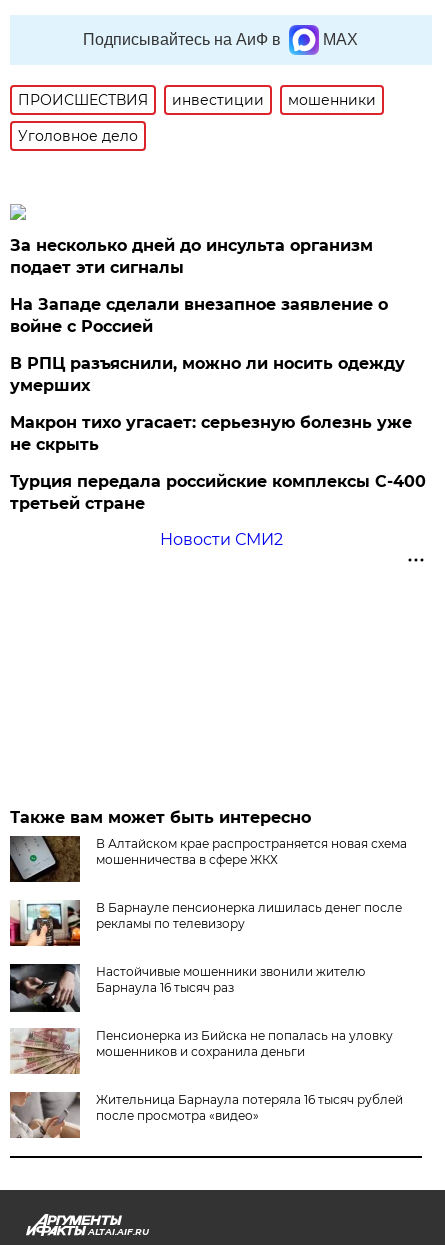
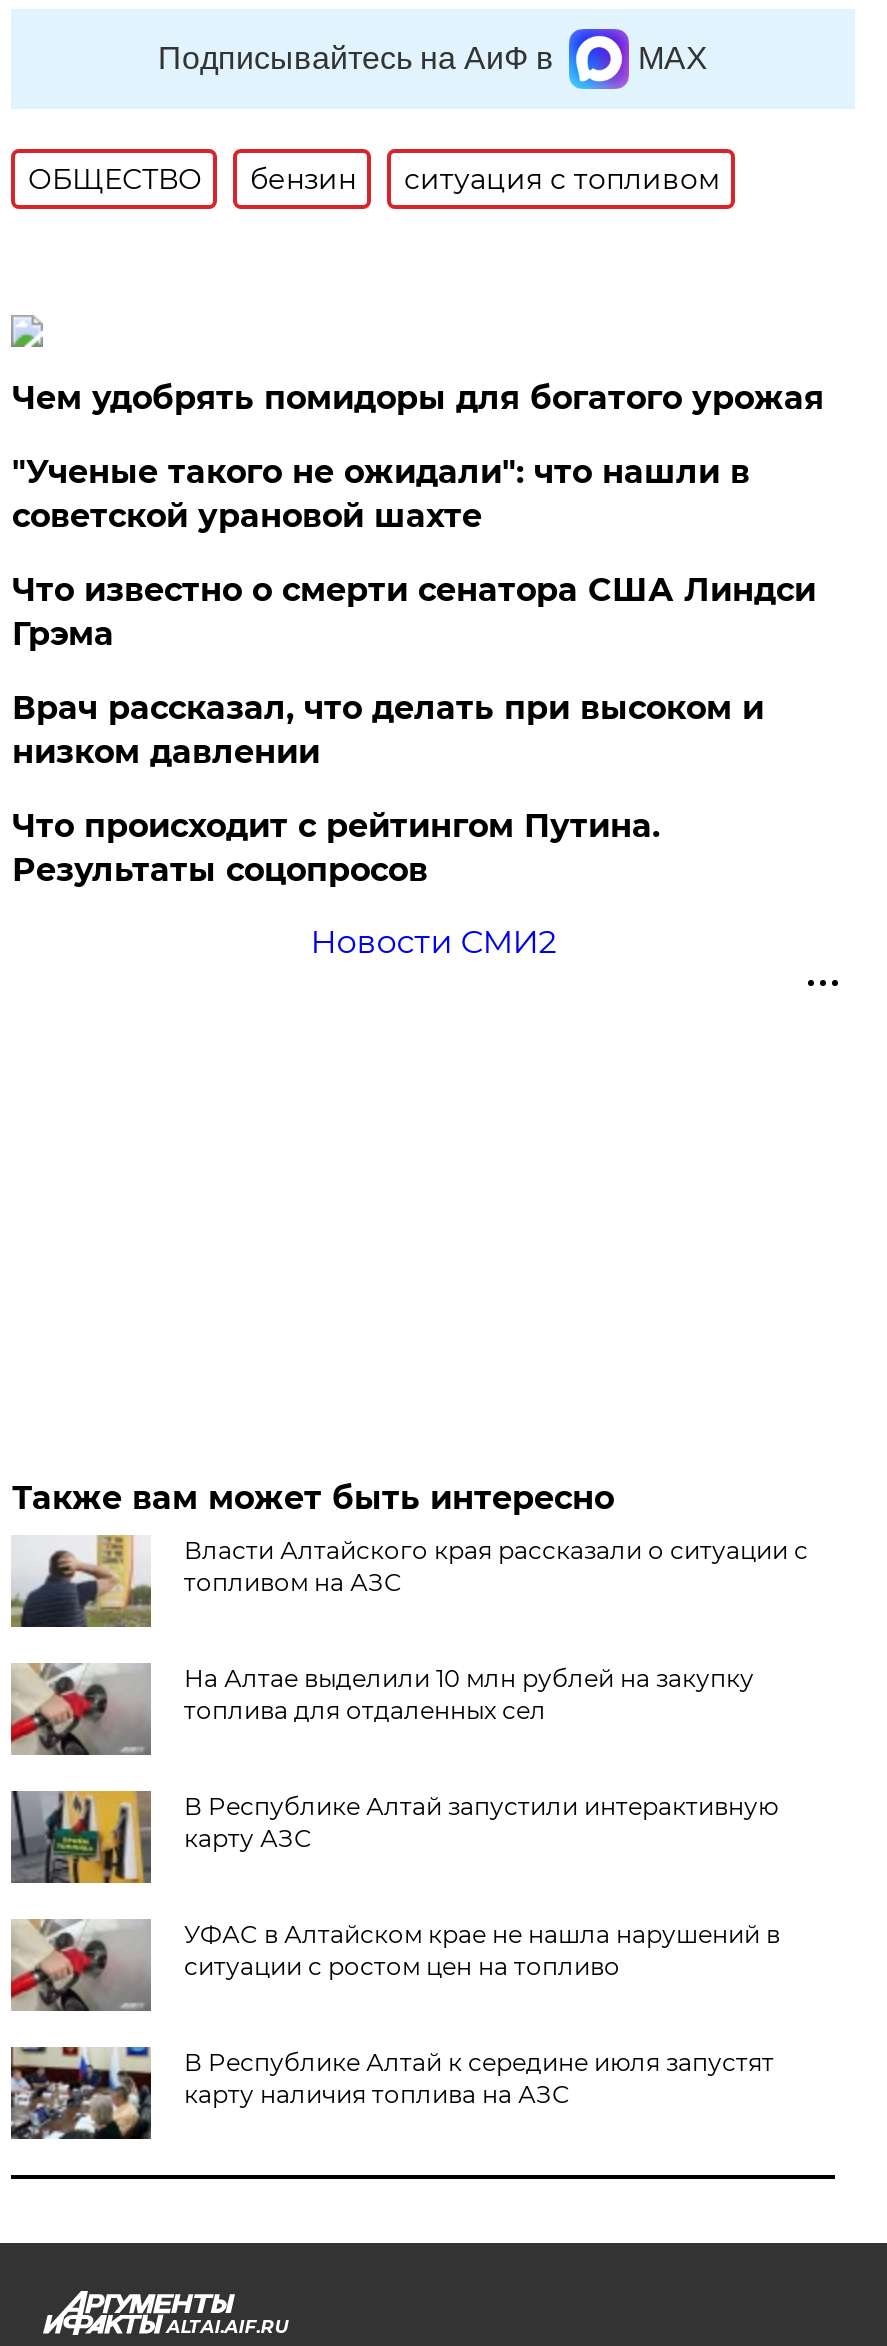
- ПРОИСШЕСТВИЯ
- инвестиции
- мошенники
- Уголовное дело
+ ОБЩЕСТВО
+ бензин
+ ситуация с топливом

- За несколько дней до инсульта организм
- подает эти сигналы
- На Западе сделали внезапное заявление о
- войне с Россией
- В РПЦ разъяснили, можно ли носить одежду
- умерших
- Макрон тихо угасает: серьезную болезнь уже
- не скрыть
- Турция передала российские комплексы С-400
- третьей стране
+ Чем удобрять помидоры для богатого урожая
+ "Ученые такого не ожидали": что нашли в
+ советской урановой шахте
+ Что известно о смерти сенатора США Линдси
+ Грэма
+ Врач рассказал, что делать при высоком и
+ низком давлении
+ Что происходит с рейтингом Путина.
+ Результаты соцопросов

- [image]
- В Алтайском крае распространяется новая схема
- мошенничества в сфере ЖКХ
+ [image]
+ Власти Алтайского края рассказали о ситуации с
+ топливом на АЗС

- [image]
- В Барнауле пенсионерка лишилась денег после
- рекламы по телевизору
+ [image]
+ На Алтае выделили 10 млн рублей на закупку
+ топлива для отдаленных сел

- [image]
- Настойчивые мошенники звонили жителю
- Барнаула 16 тысяч раз
+ [image]
+ В Республике Алтай запустили интерактивную
+ карту АЗС

- [image]
- Пенсионерка из Бийска не попалась на уловку
- мошенников и сохранила деньги
+ [image]
+ УФАС в Алтайском крае не нашла нарушений в
+ ситуации с ростом цен на топливо

- [image]
- Жительница Барнаула потеряла 16 тысяч рублей
- после просмотра «видео»
+ [image]
+ В Республике Алтай к середине июля запустят
+ карту наличия топлива на АЗС
